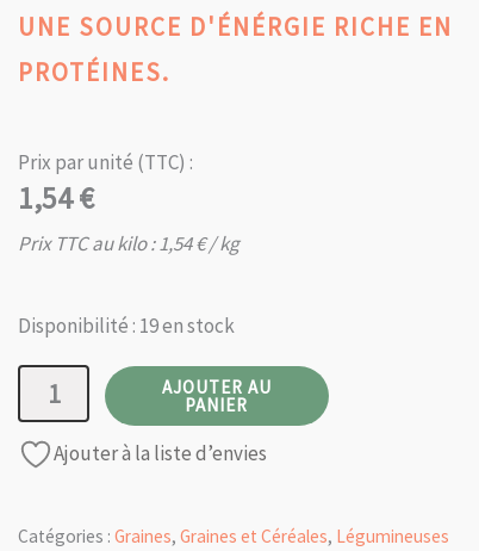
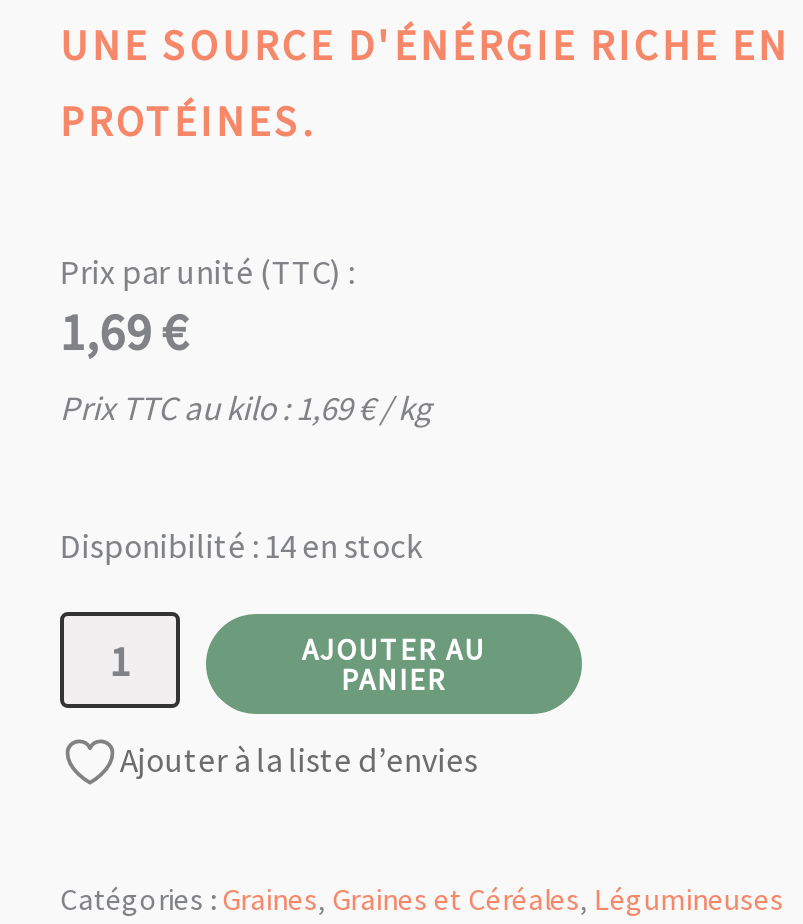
- 1,54 €
+ 1,69 €

- Prix TTC au kilo :1,54€/ kg
+ Prix TTC au kilo :1,69€/ kg

- Disponibilité : 19 en stock
+ Disponibilité : 14 en stock
